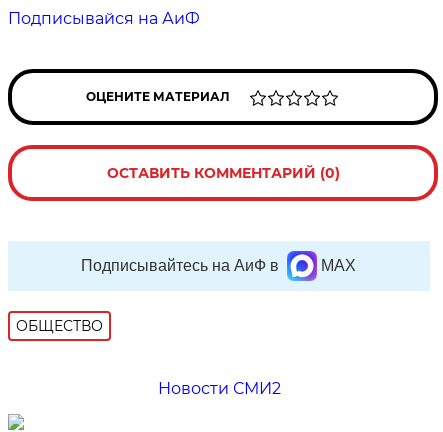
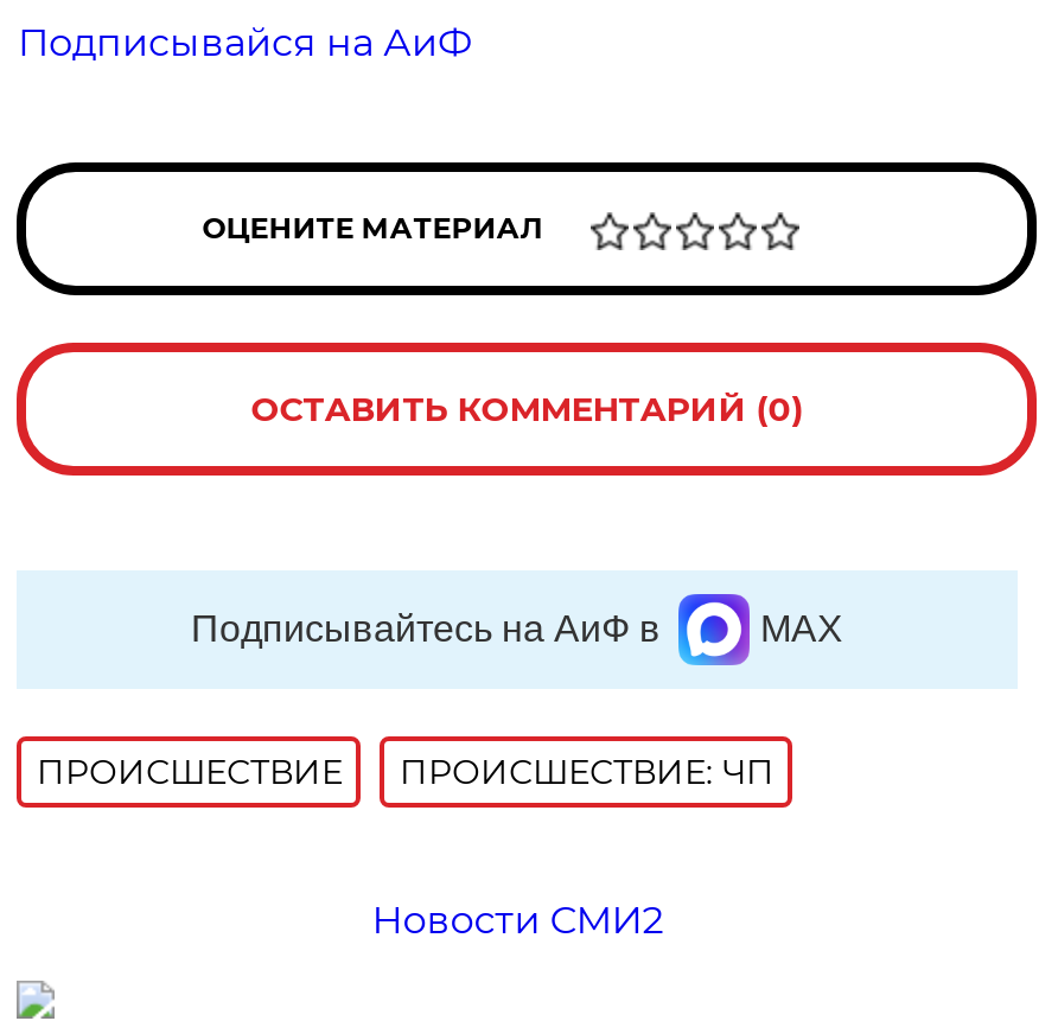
- ОБЩЕСТВО
+ ПРОИСШЕСТВИE
+ ПРОИСШЕСТВИЕ: ЧП
